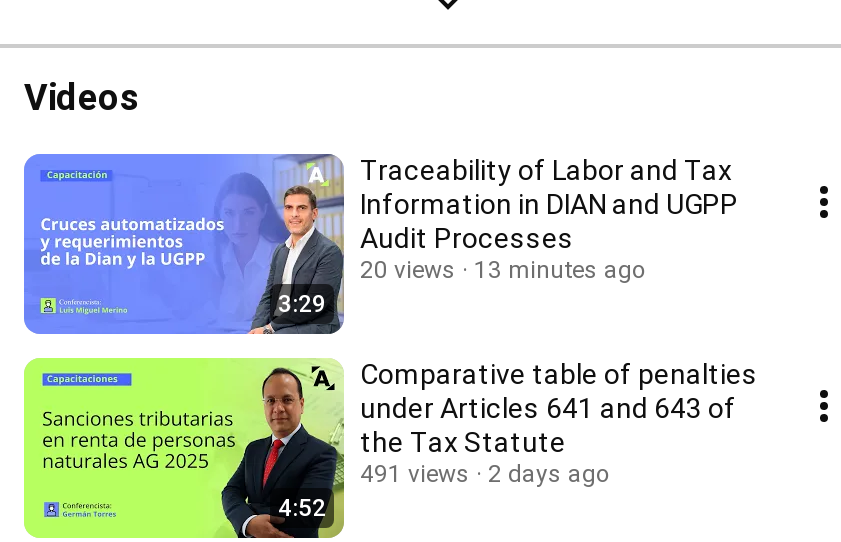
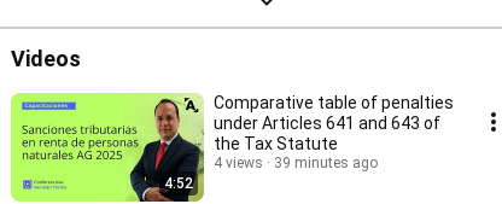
- [image]
- 3:29

- Traceability of Labor and Tax
- Information in DIAN and UGPP
- Audit Processes
- 20 views
- 13 minutes ago

- 491 views
+ 4 views

- 2 days ago
+ 39 minutes ago
